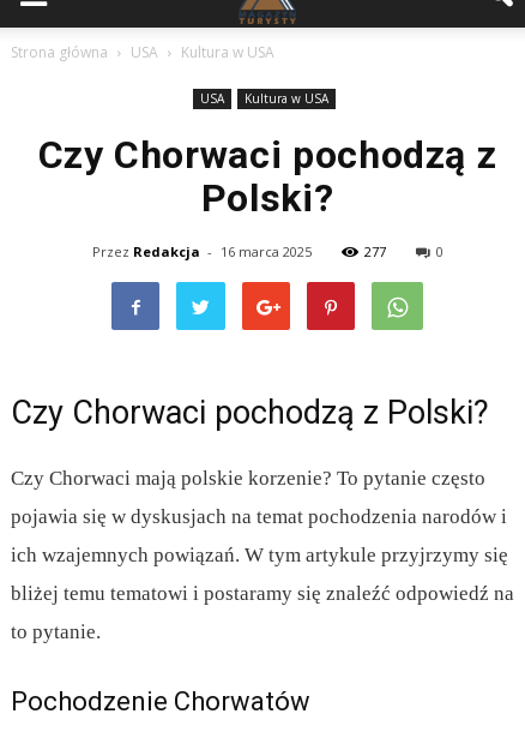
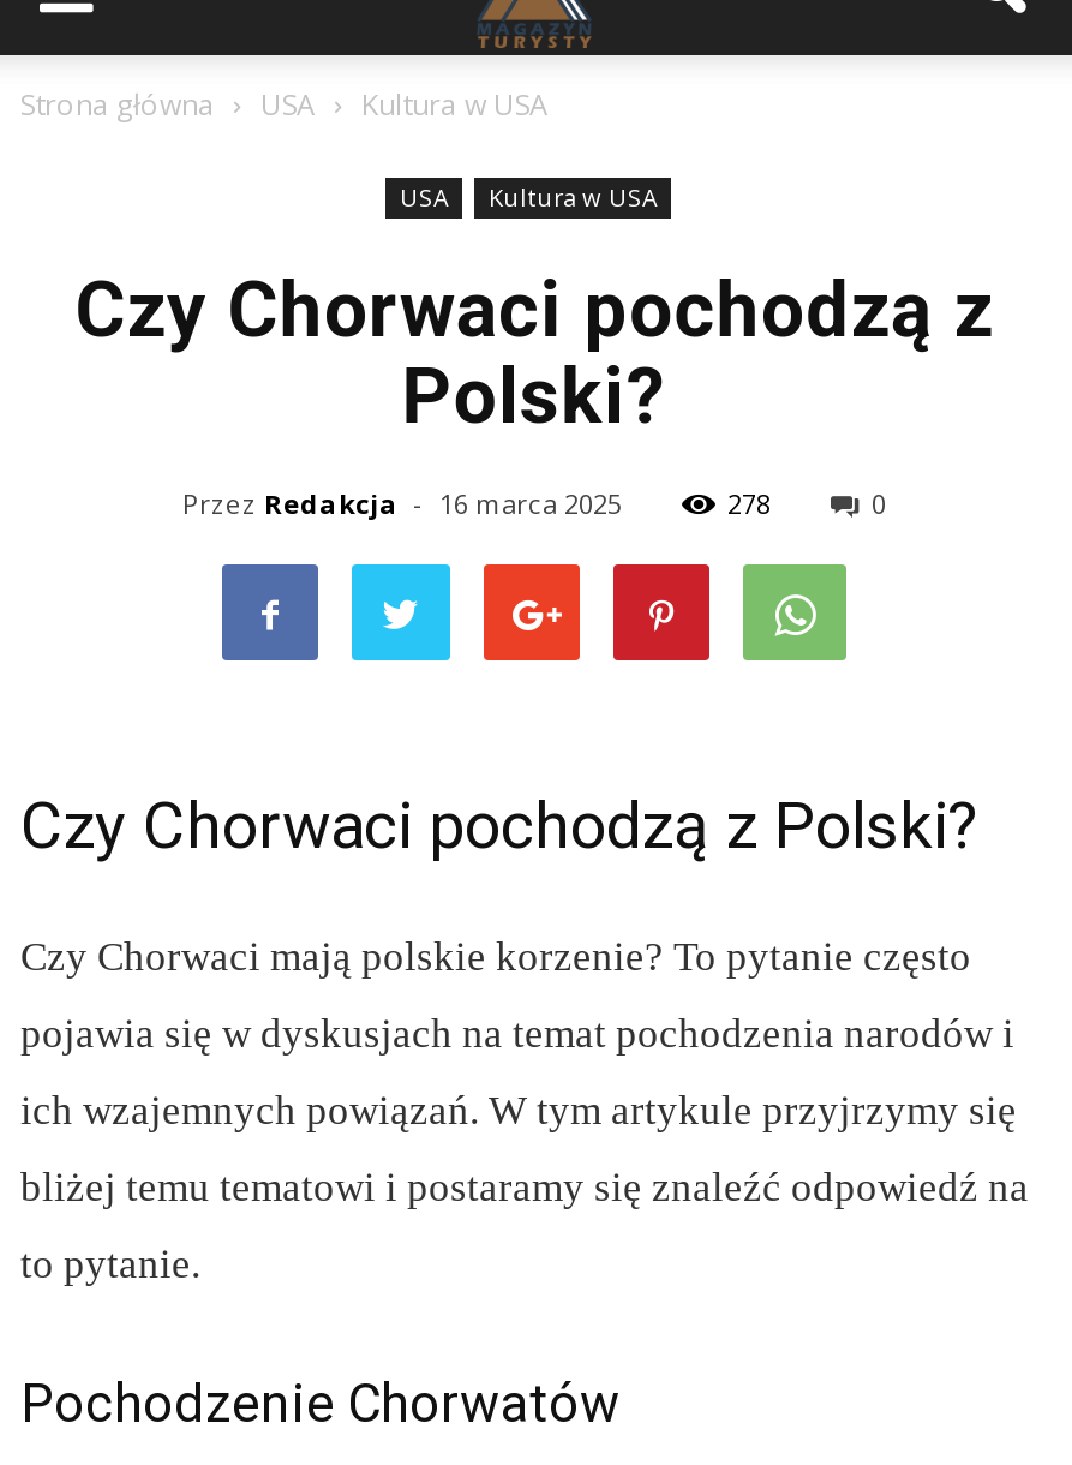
- 277
+ 278
